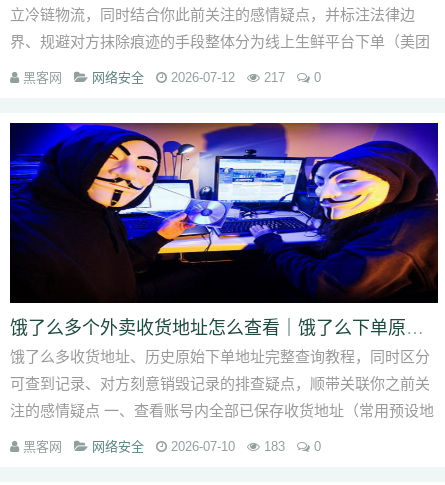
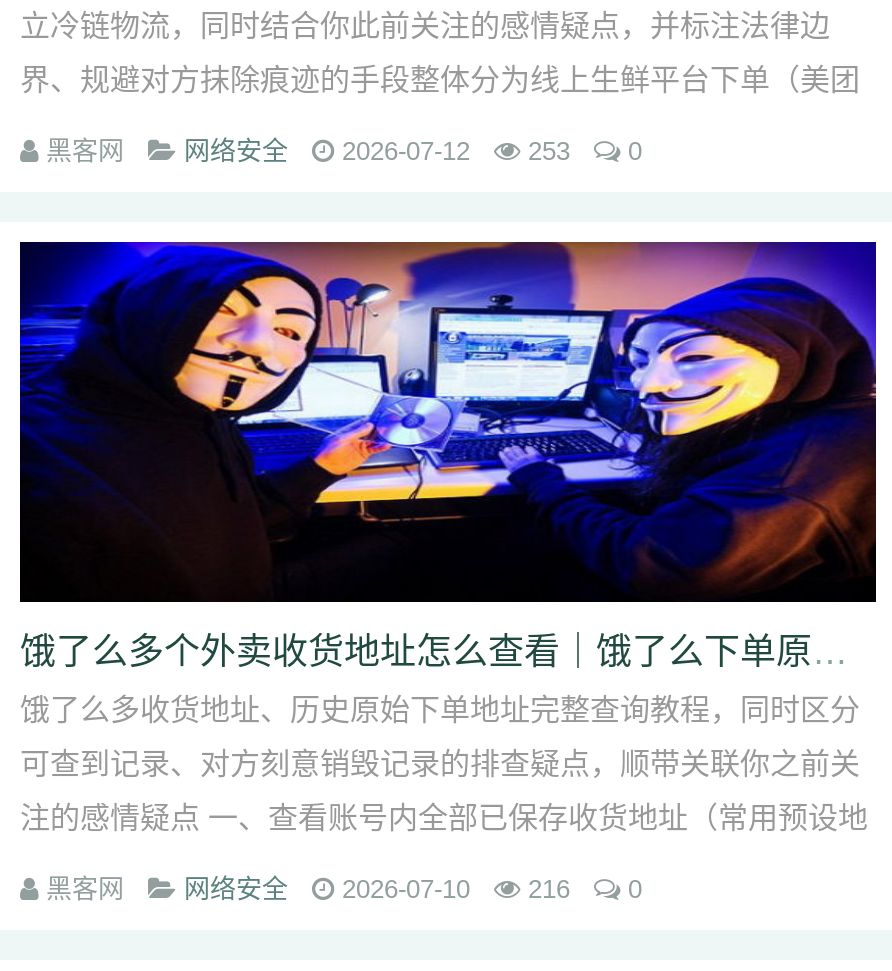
- 217
+ 253

- 183
+ 216
